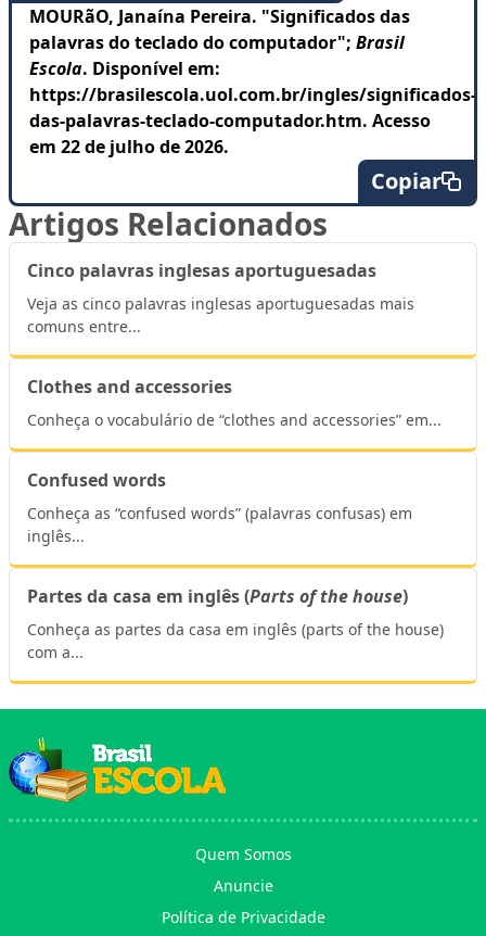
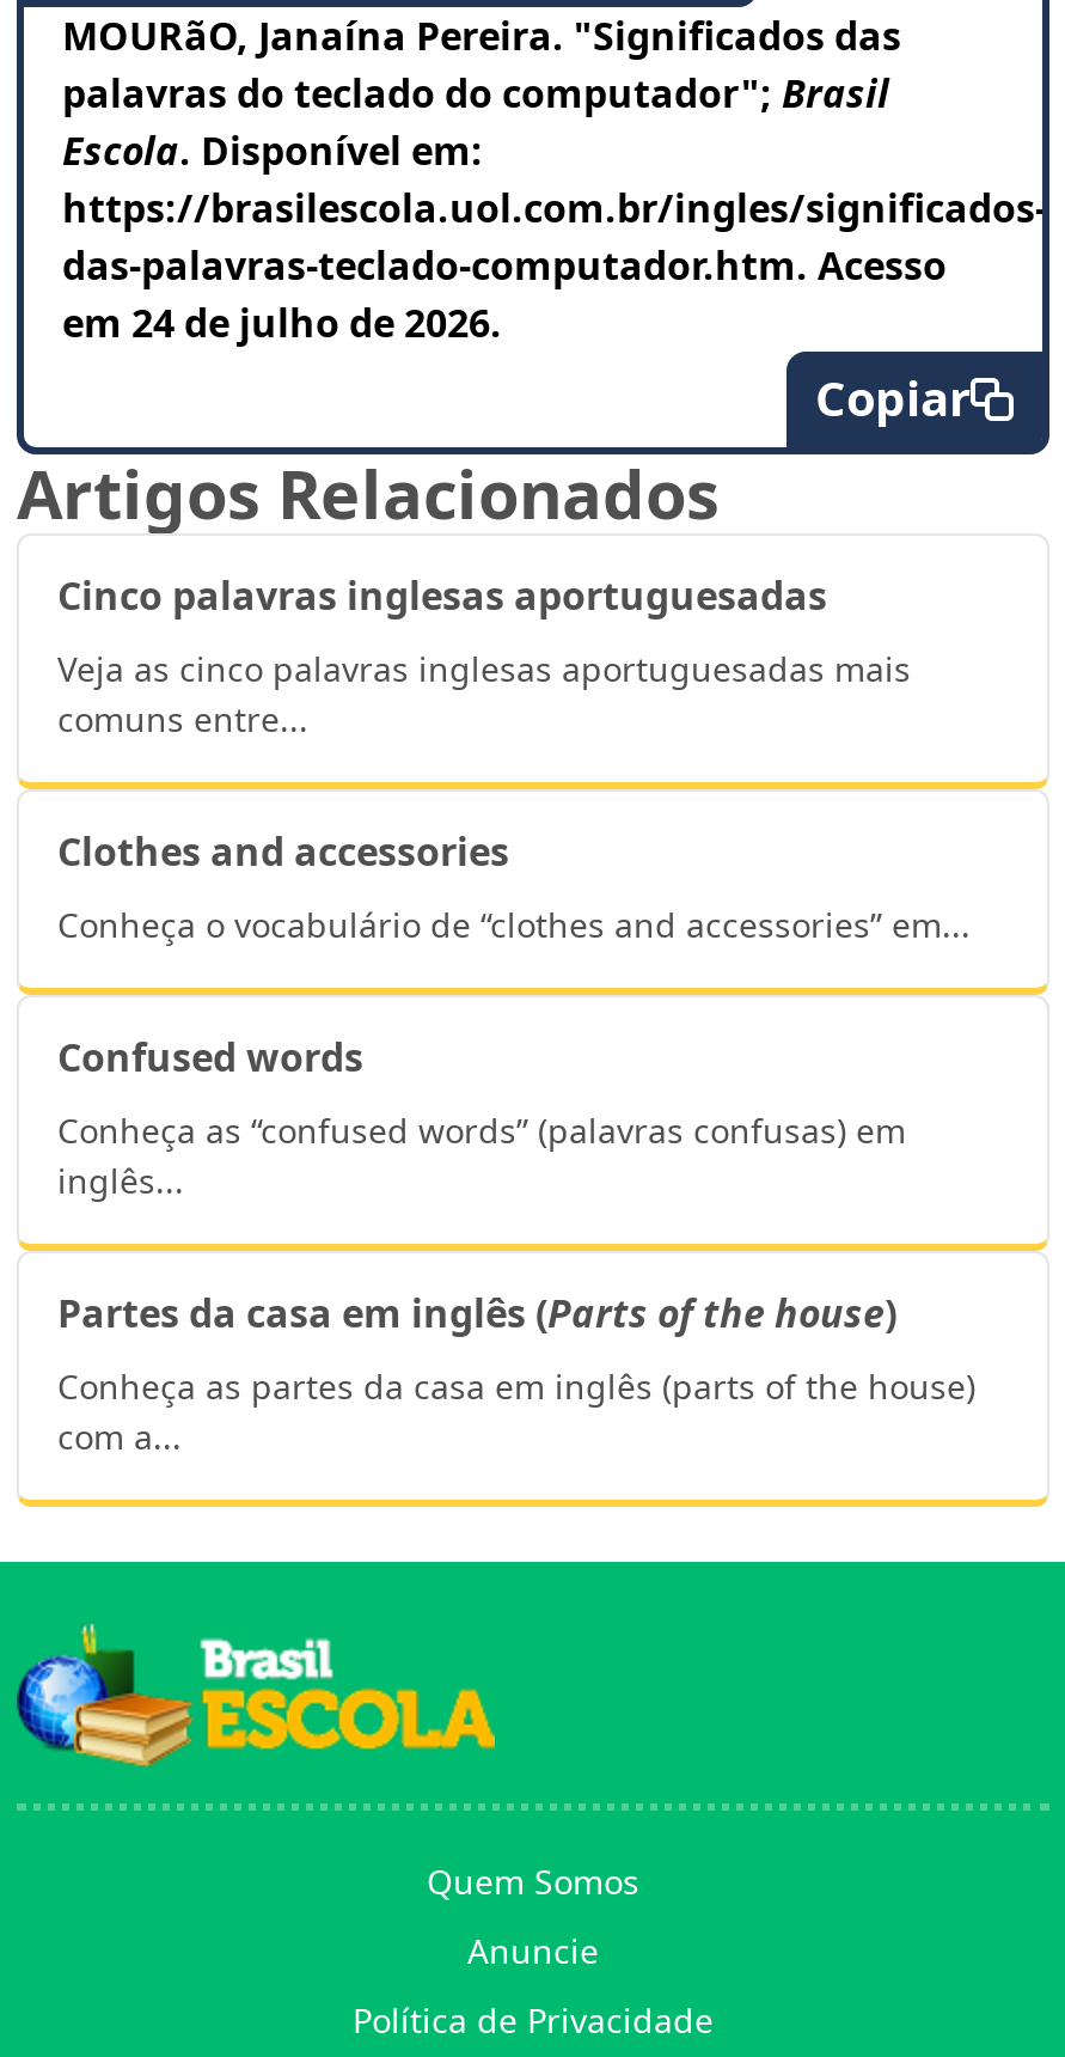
- em 22 de julho de 2026.
+ em 24 de julho de 2026.
